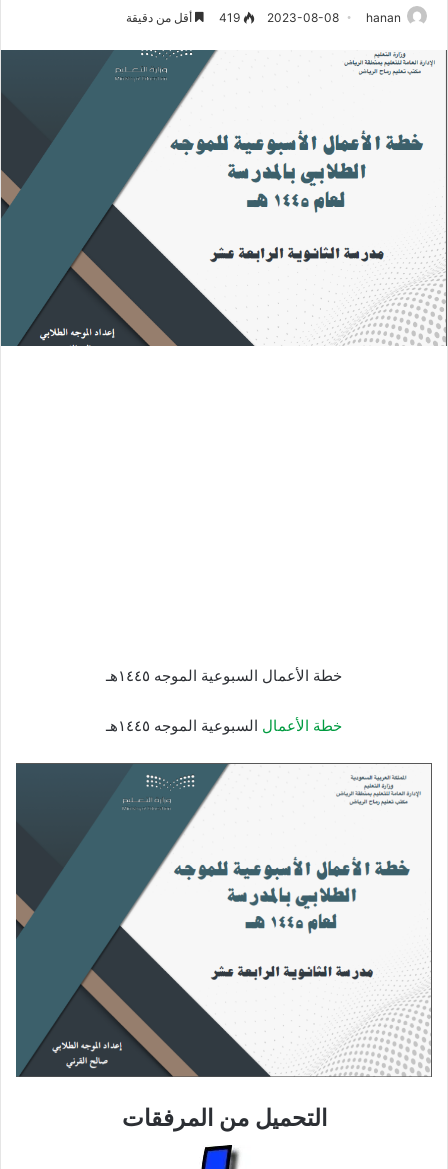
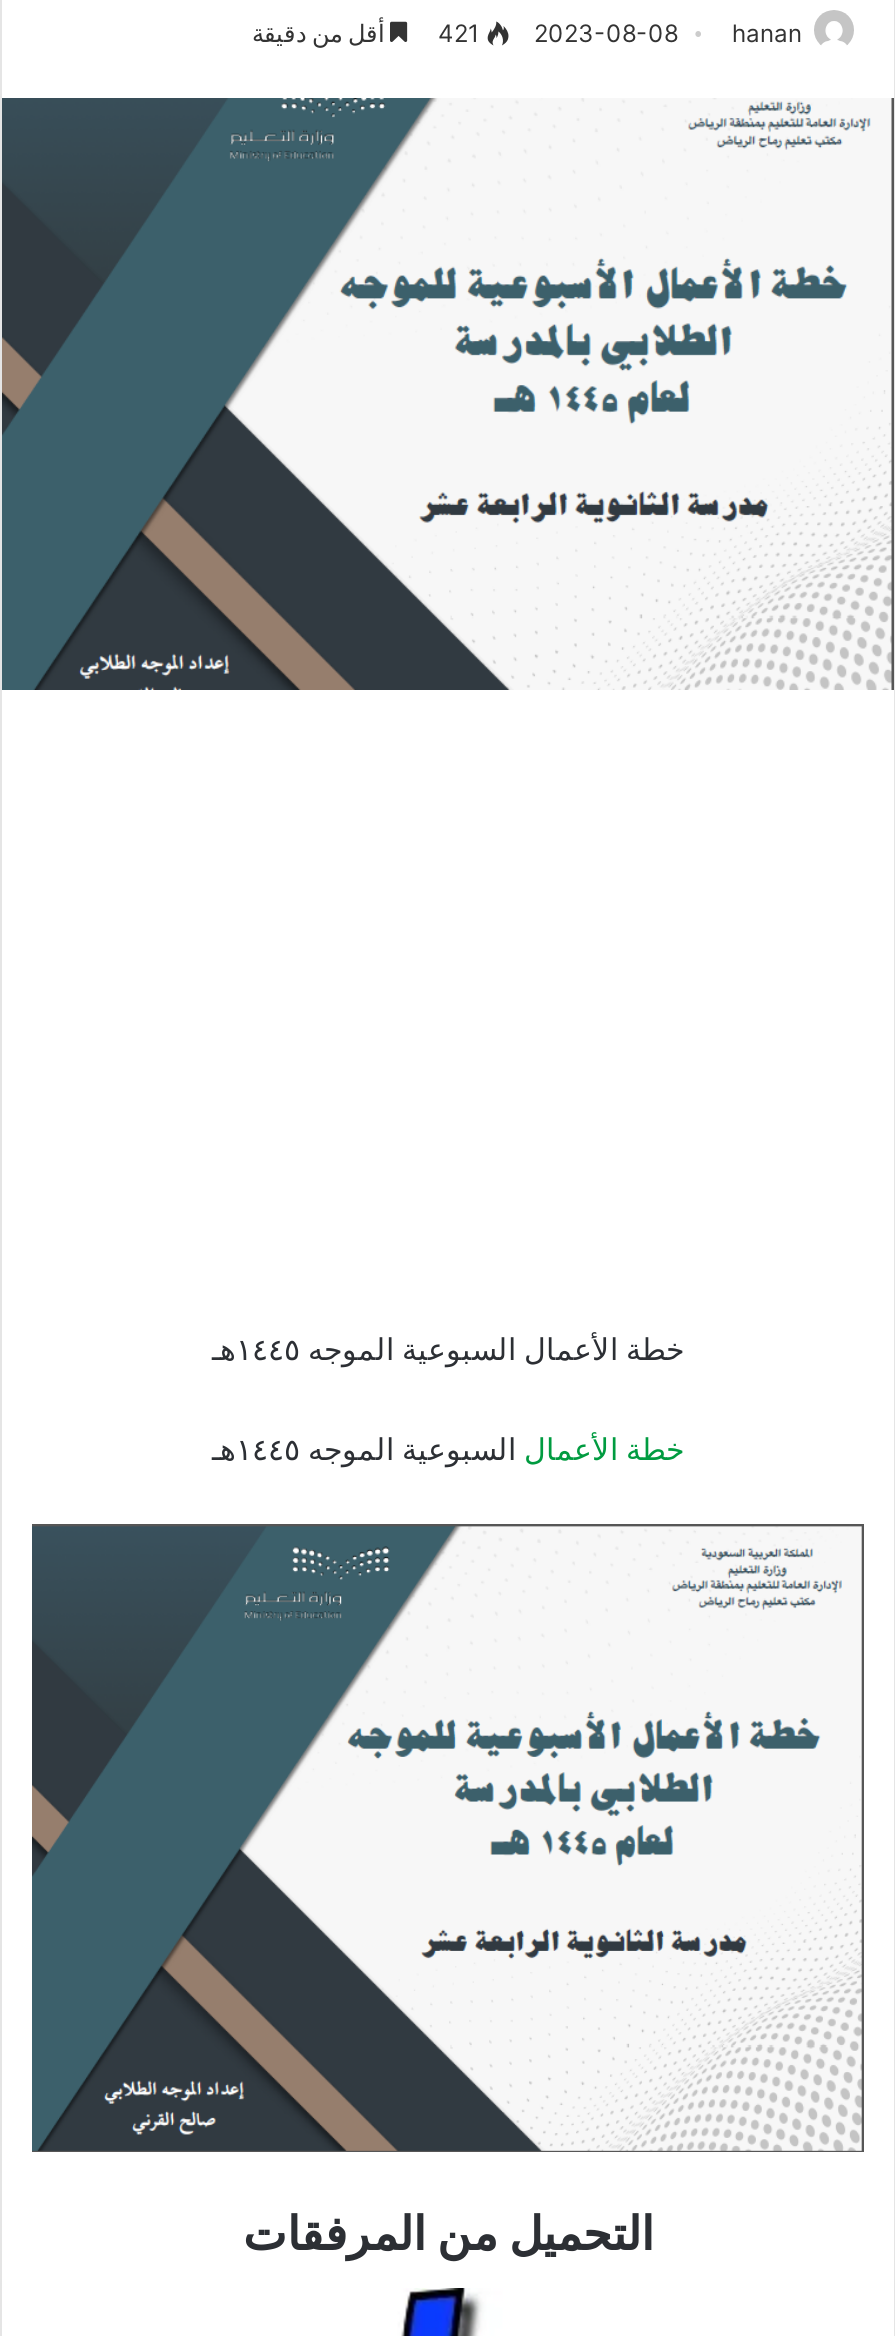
- 419
+ 421
